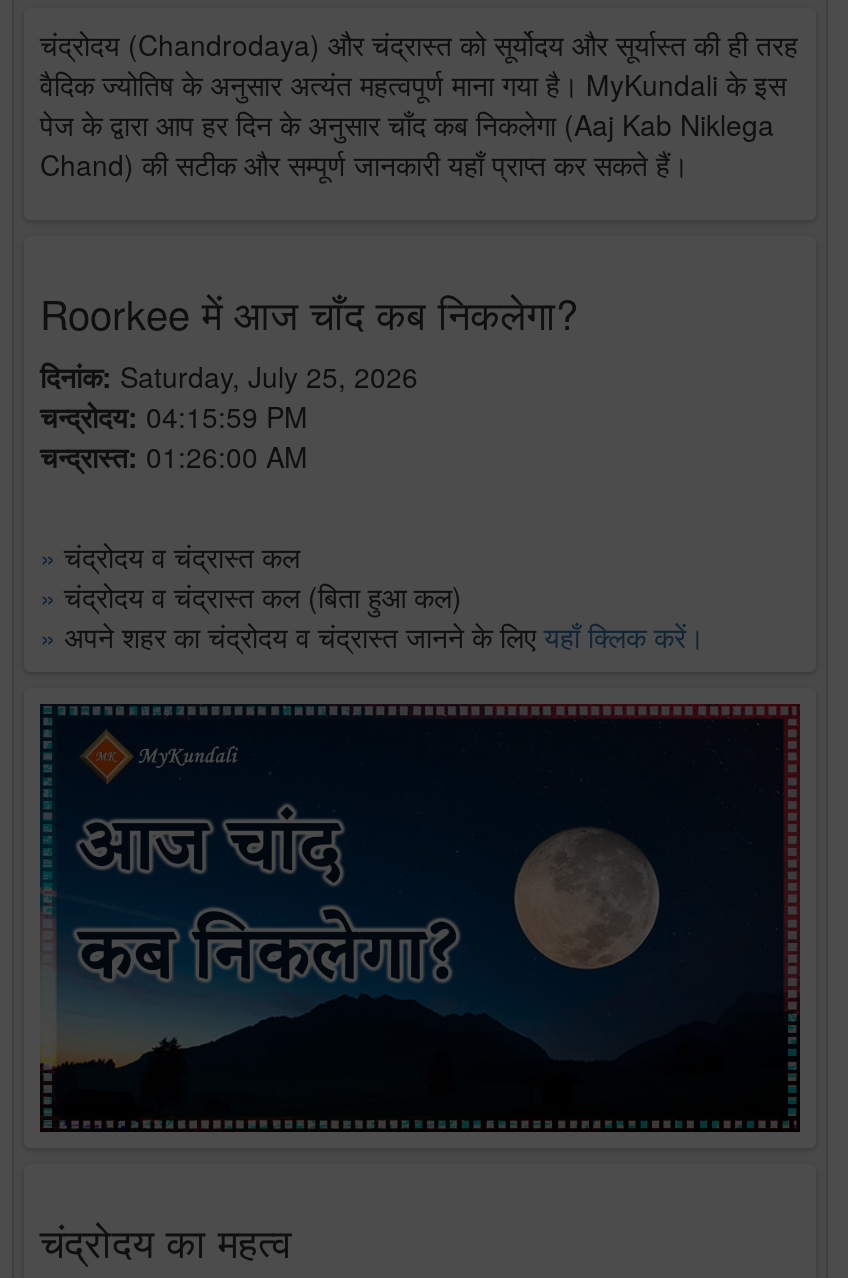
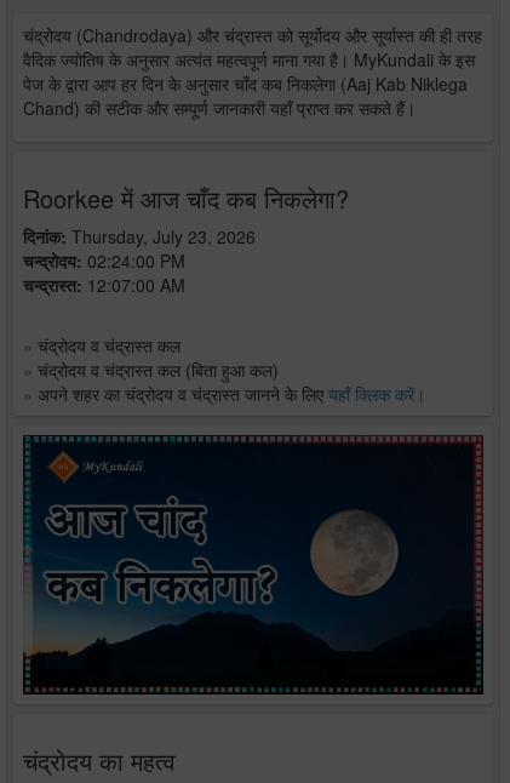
- दिनांक: Saturday, July 25, 2026
+ दिनांक: Thursday, July 23, 2026

- चन्द्रोदय: 04:15:59 PM
+ चन्द्रोदय: 02:24:00 PM

- चन्द्रास्त: 01:26:00 AM
+ चन्द्रास्त: 12:07:00 AM
